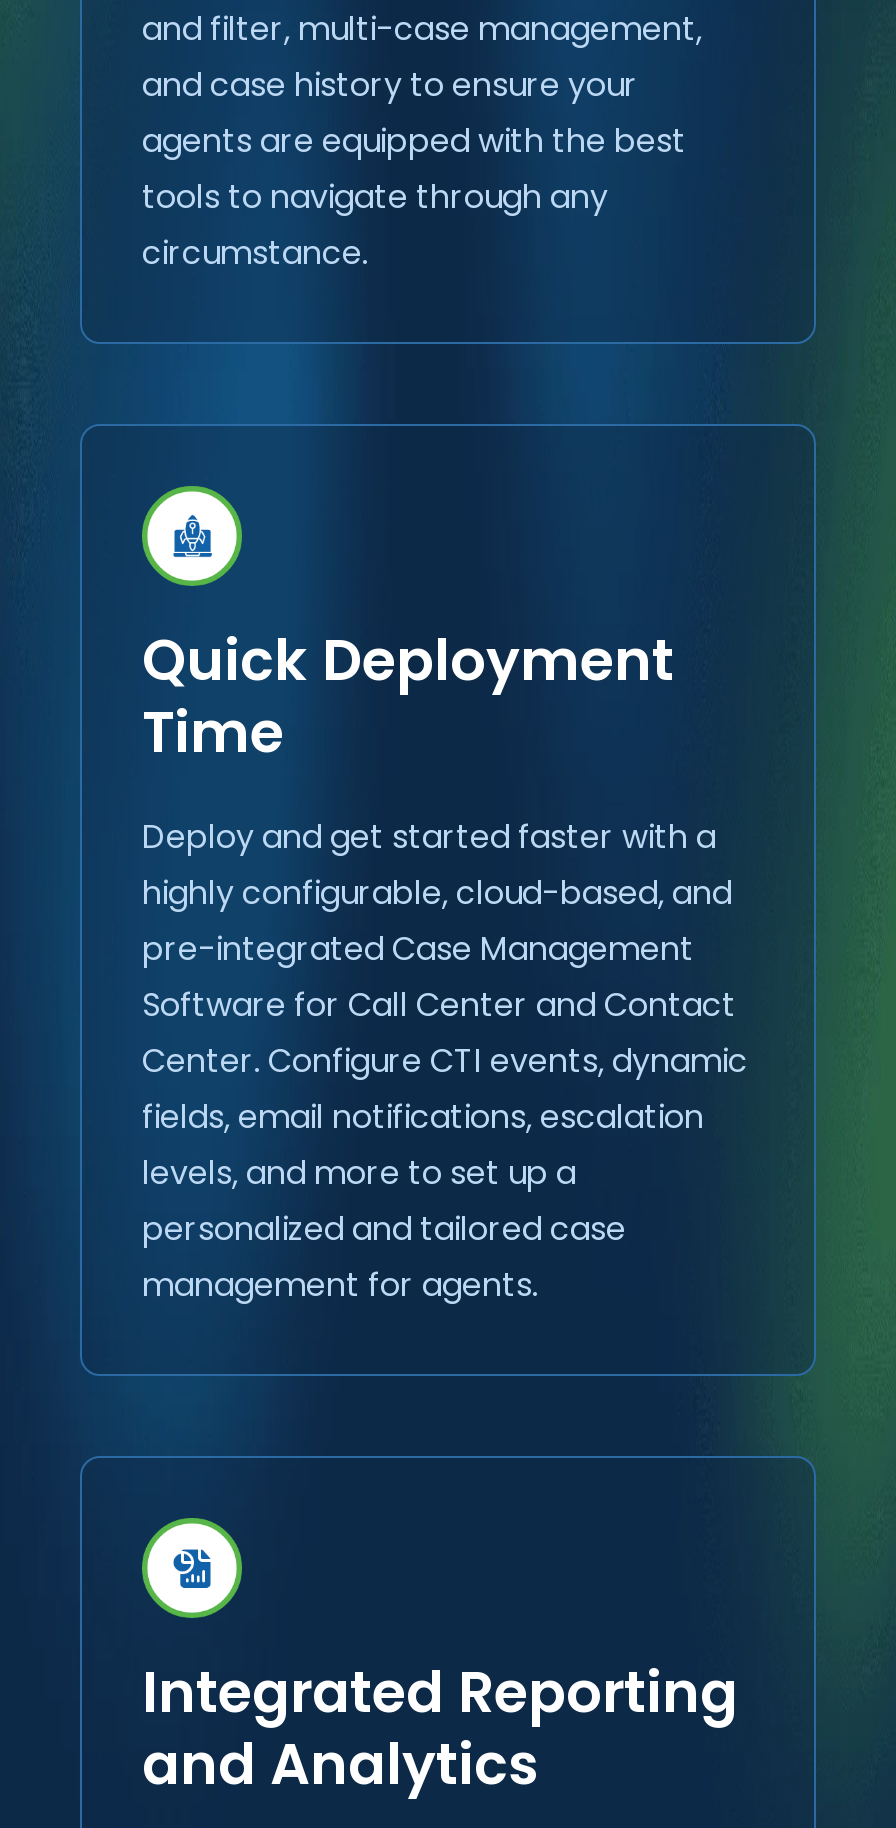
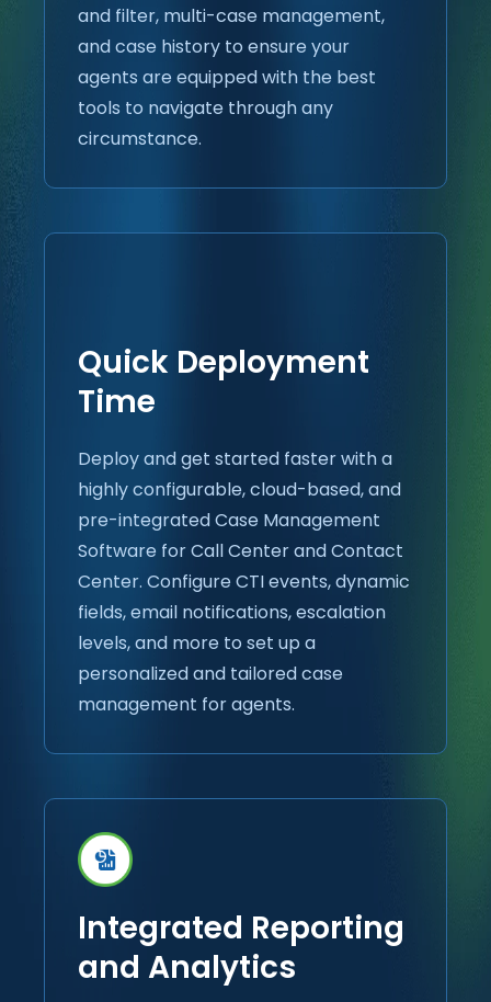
- [image]
